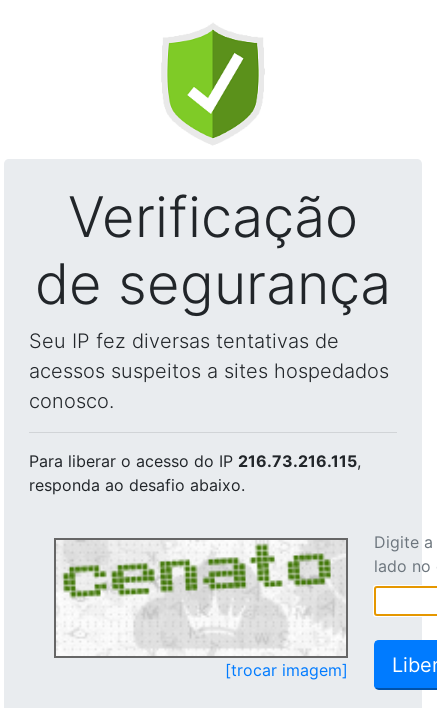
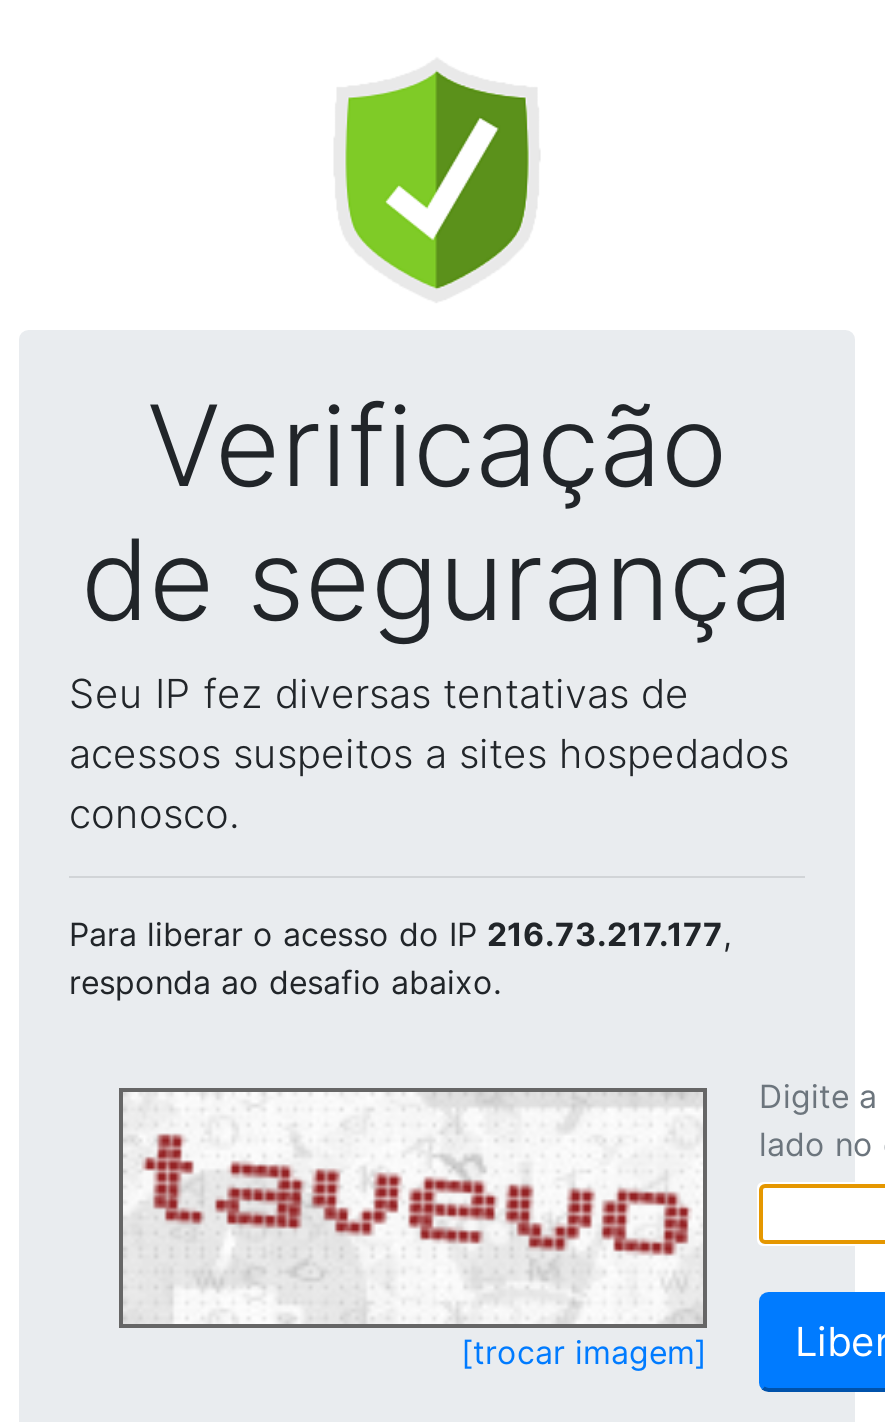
- Para liberar o acesso do IP 216.73.216.115,
+ Para liberar o acesso do IP 216.73.217.177,

- [image]
+ [image]
